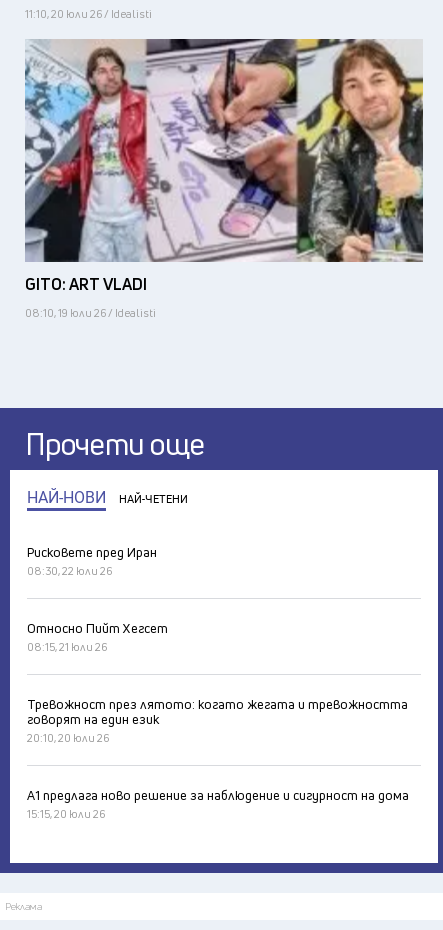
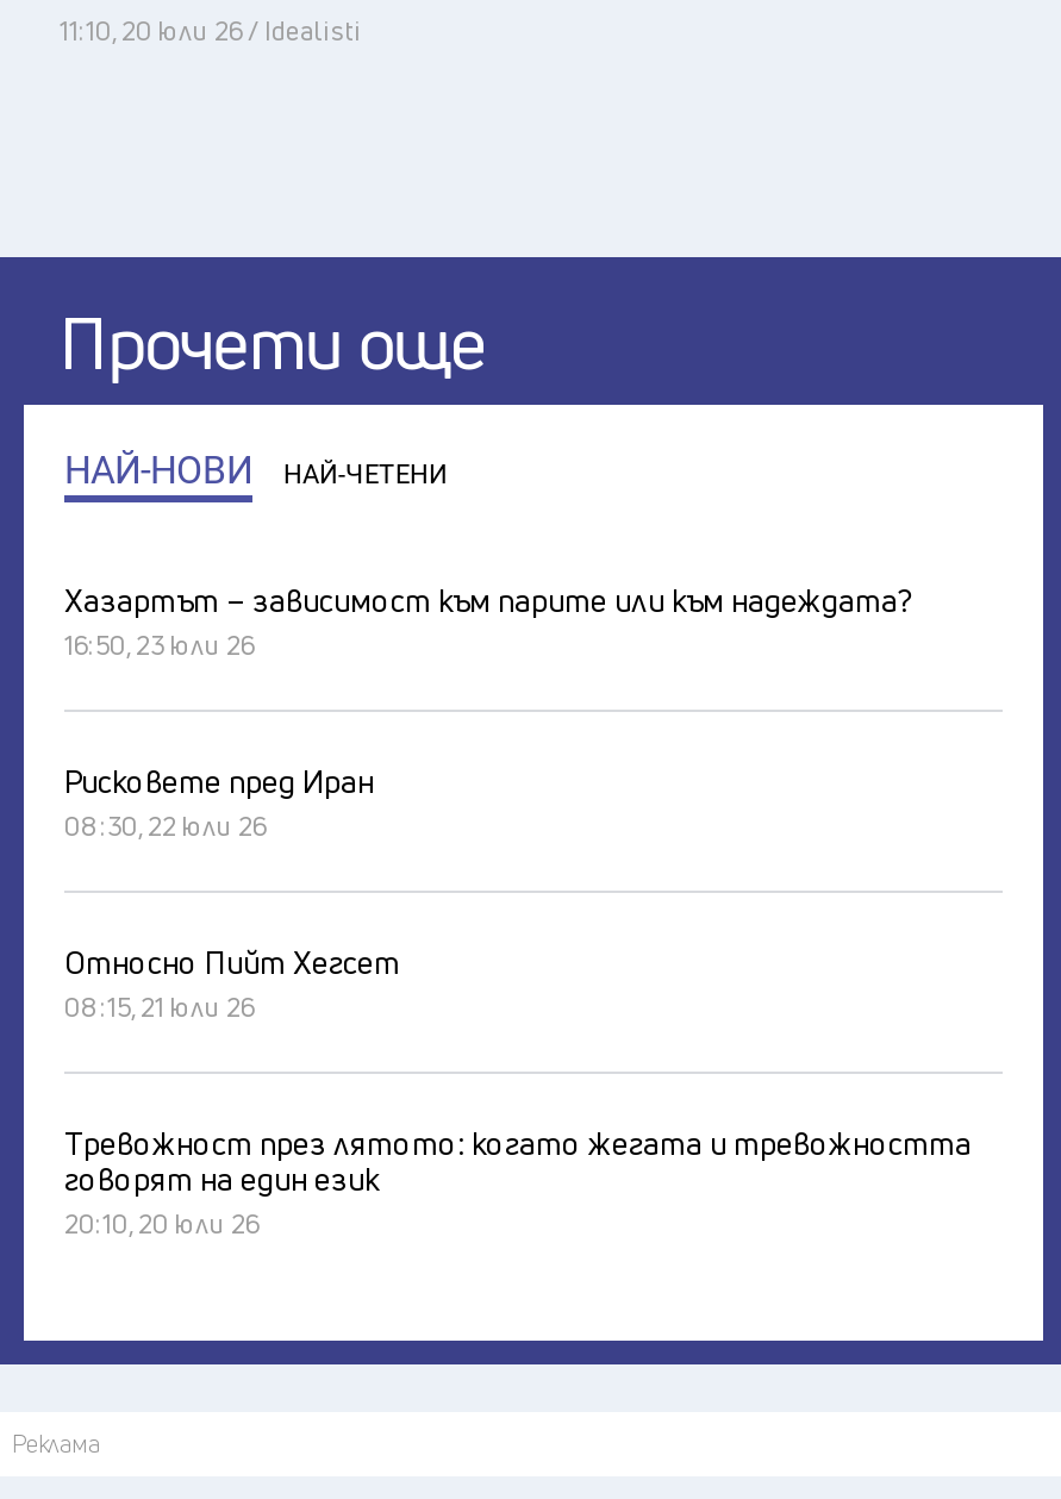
- [image]
- GITO: ART VLADI
- 08:10, 19 юли 26 / Idealisti

+ Хазартът – зависимост към парите или към надеждата?
+ 16:50, 23 юли 26

- А1 предлага ново решение за наблюдение и сигурност на дома
- 15:15, 20 юли 26
